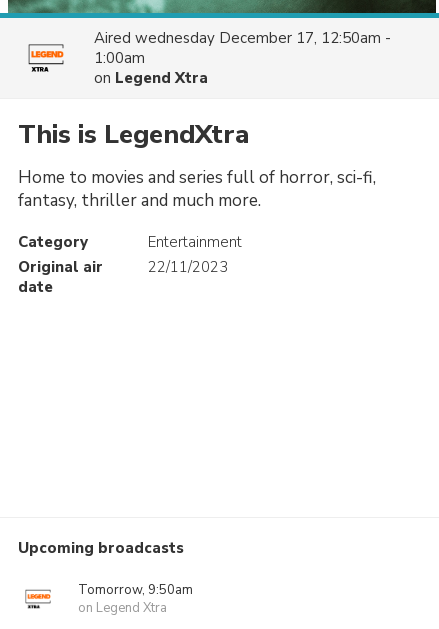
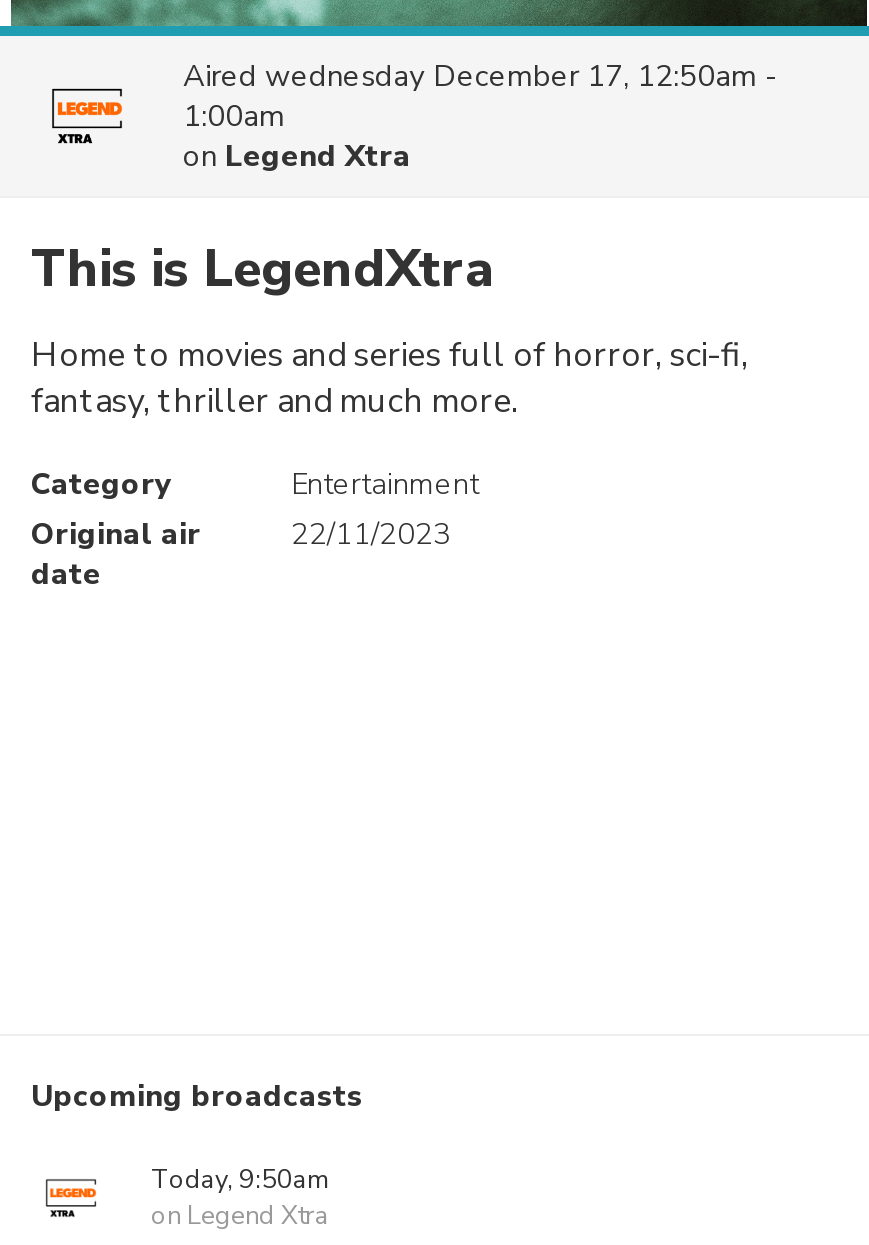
- Tomorrow, 9:50am
+ Today, 9:50am
